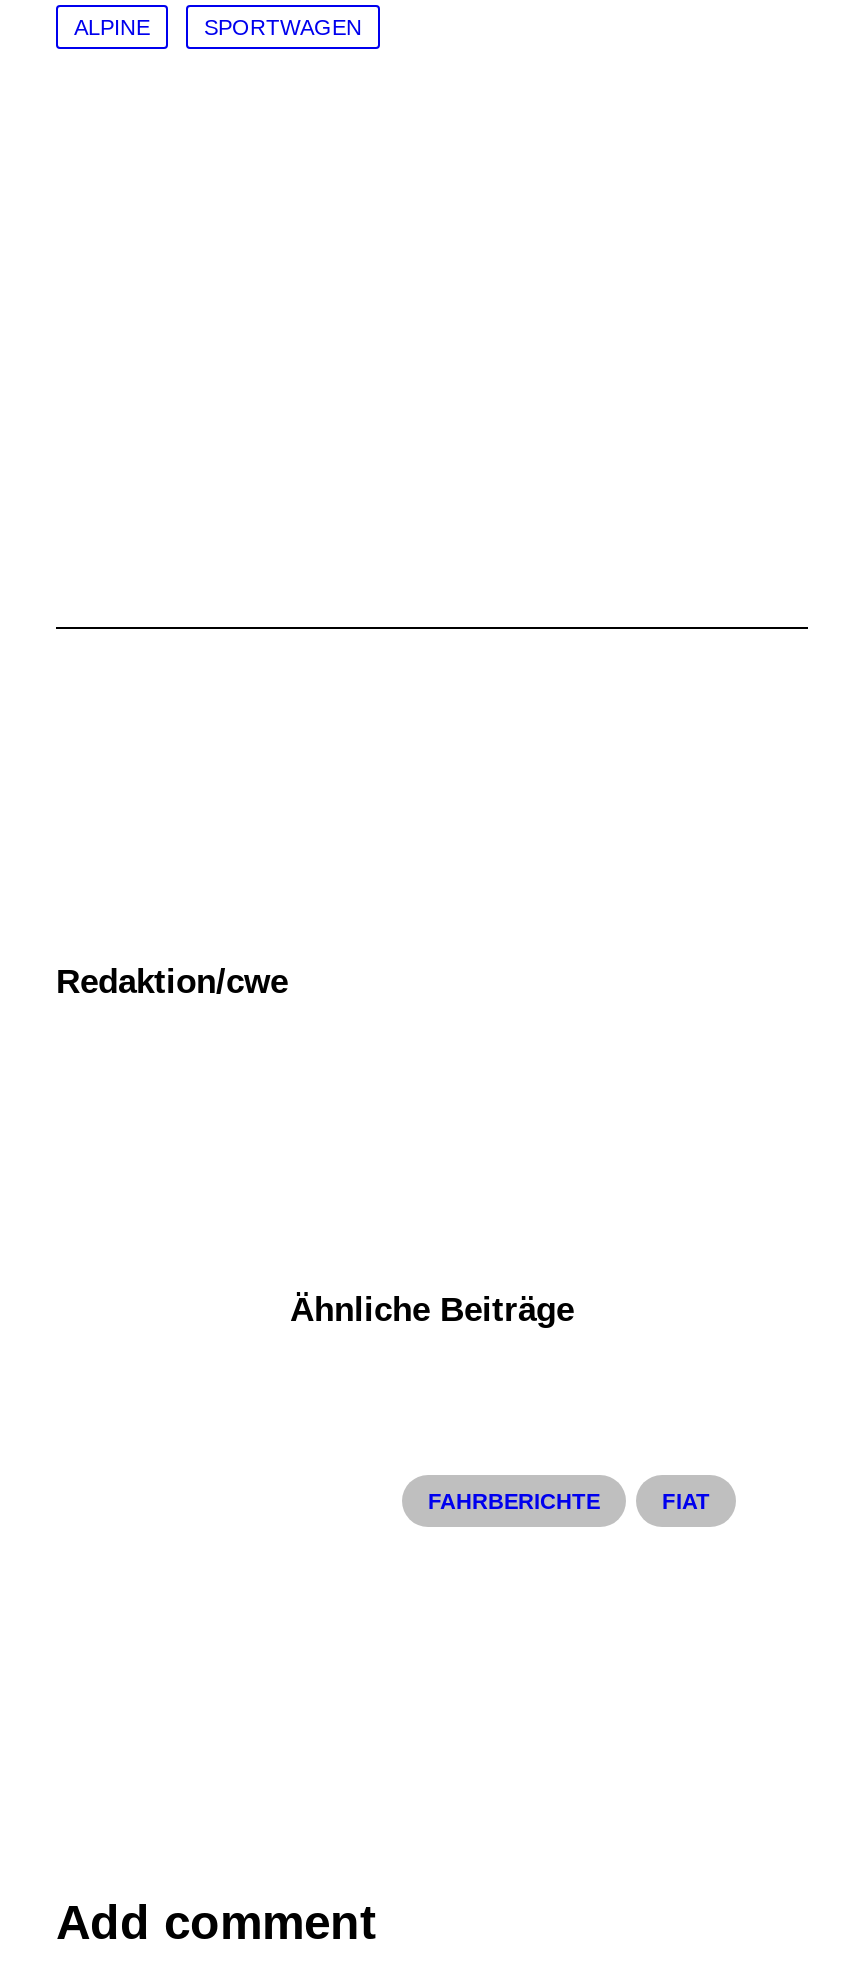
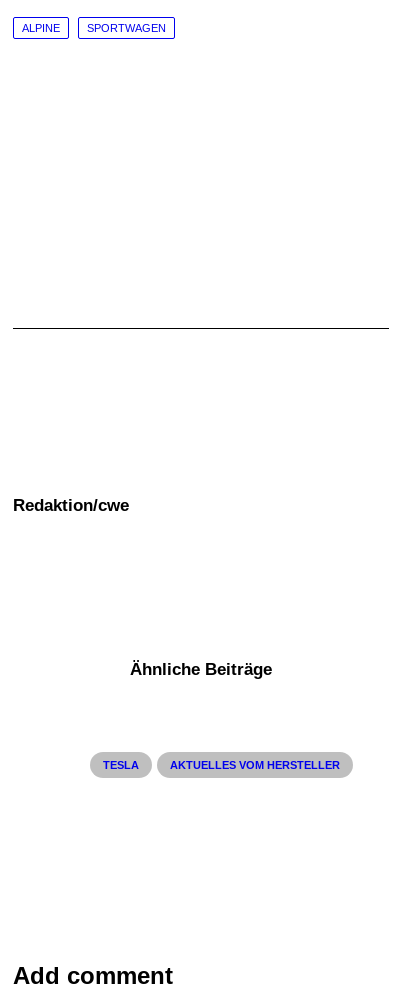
- FAHRBERICHTE
- FIAT
+ TESLA
+ AKTUELLES VOM HERSTELLER
